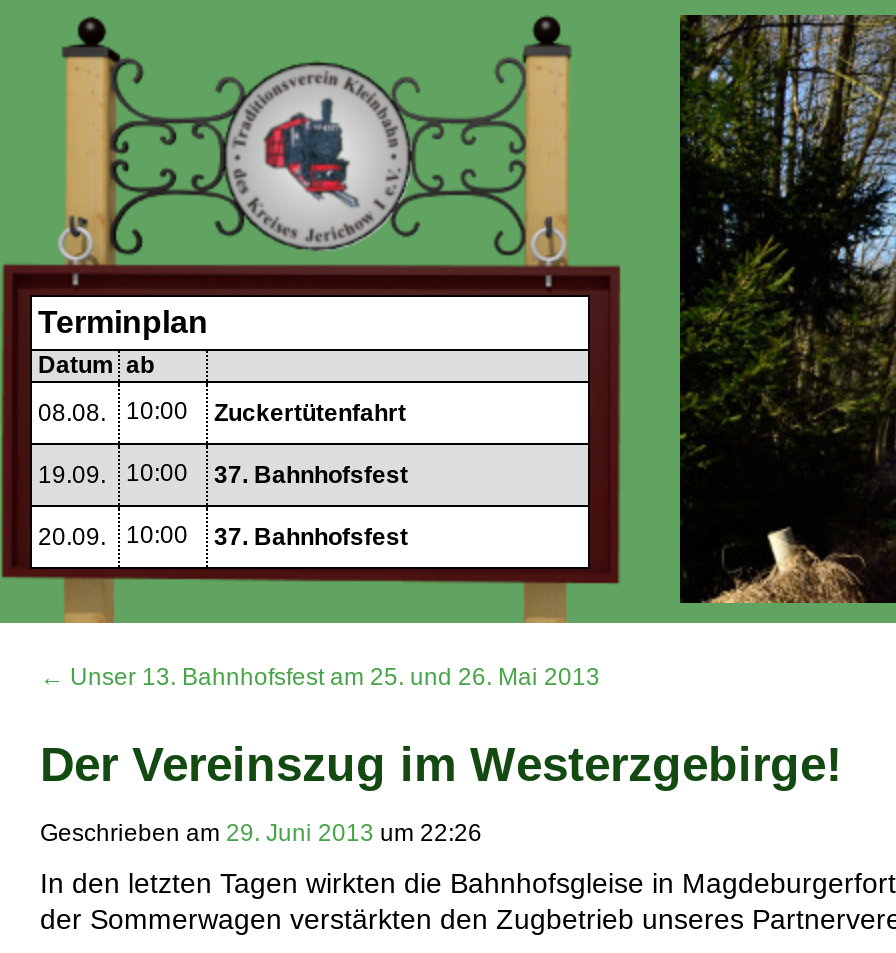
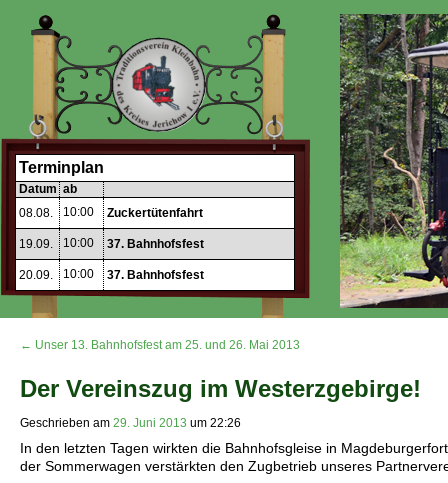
- [image]
+ [image]
